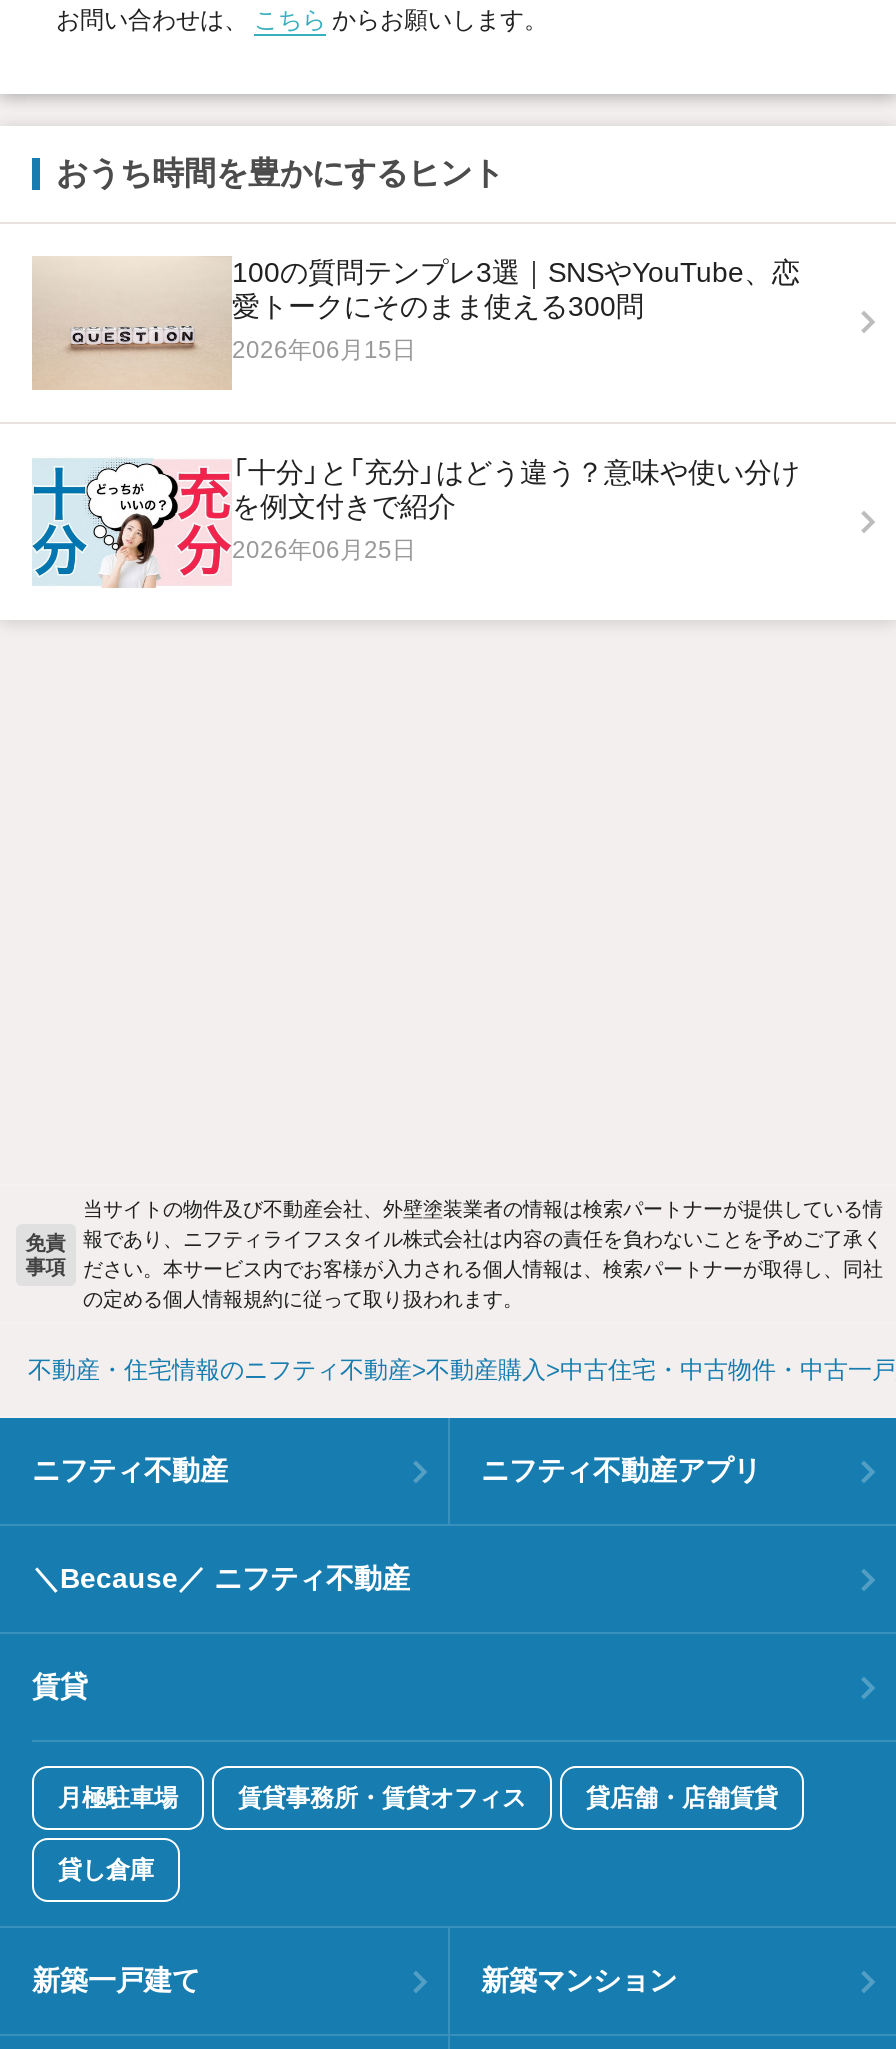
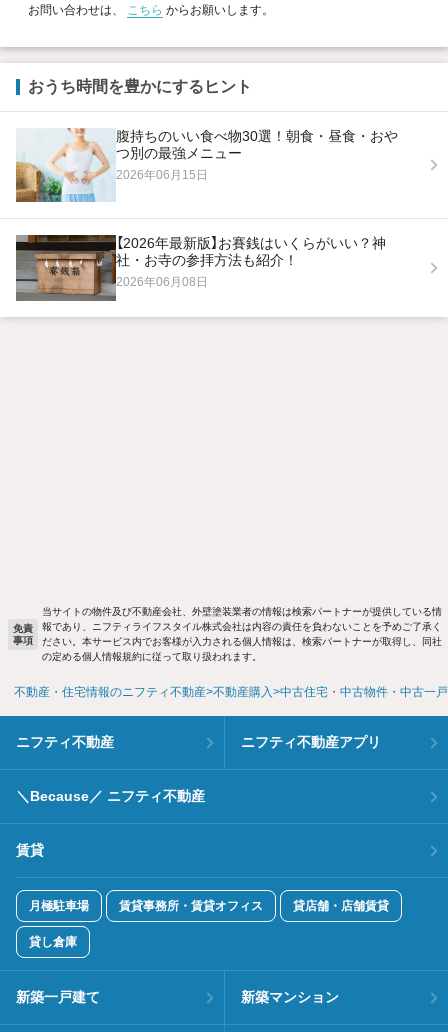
- [image]
- 100の質問テンプレ3選｜SNSやYouTube、恋
- 愛トークにそのまま使える300問
+ [image]
+ 腹持ちのいい食べ物30選！朝食・昼食・おや
+ つ別の最強メニュー

- [image]
- 「十分」と「充分」はどう違う？意味や使い分け
- を例文付きで紹介
- 2026年06月25日
+ [image]
+ 【2026年最新版】お賽銭はいくらがいい？神
+ 社・お寺の参拝方法も紹介！
+ 2026年06月08日
